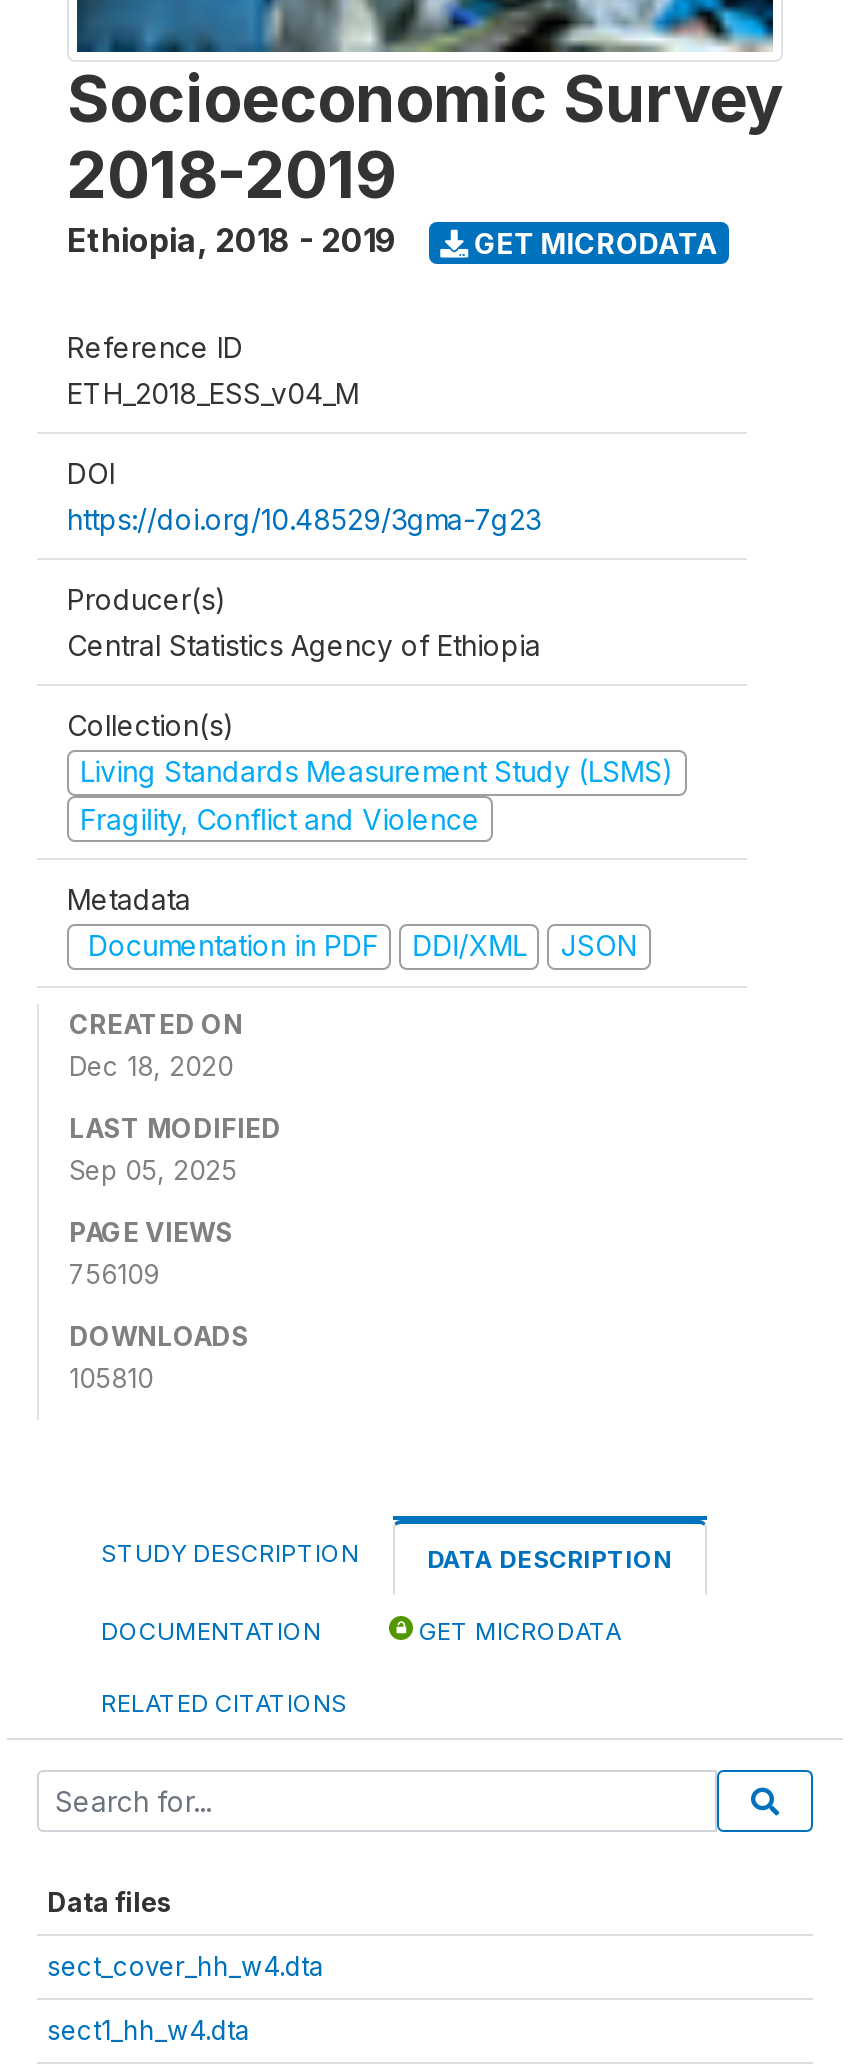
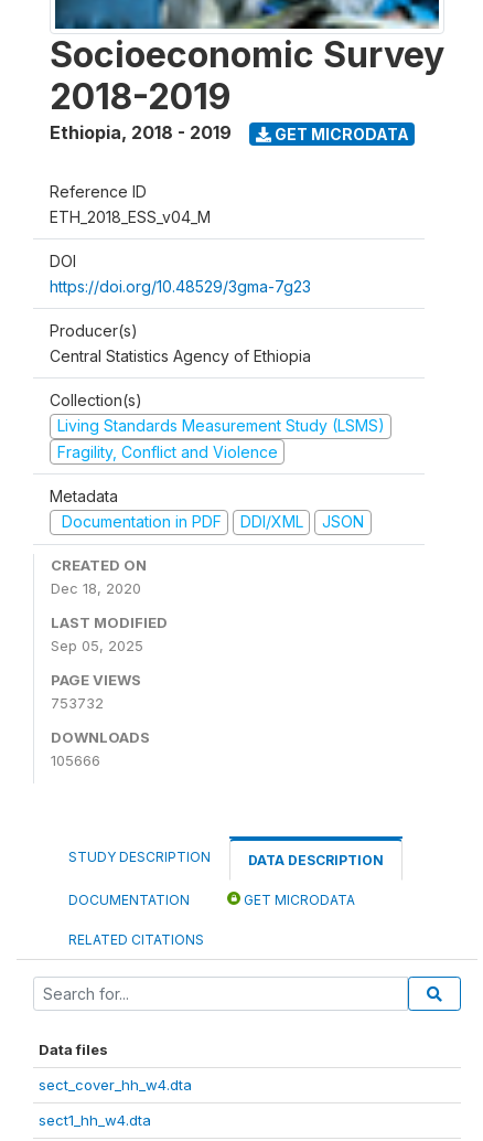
- 756109
+ 753732

- 105810
+ 105666
